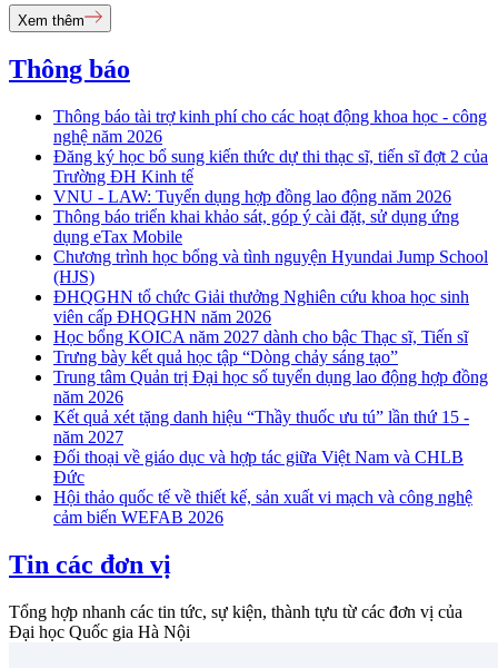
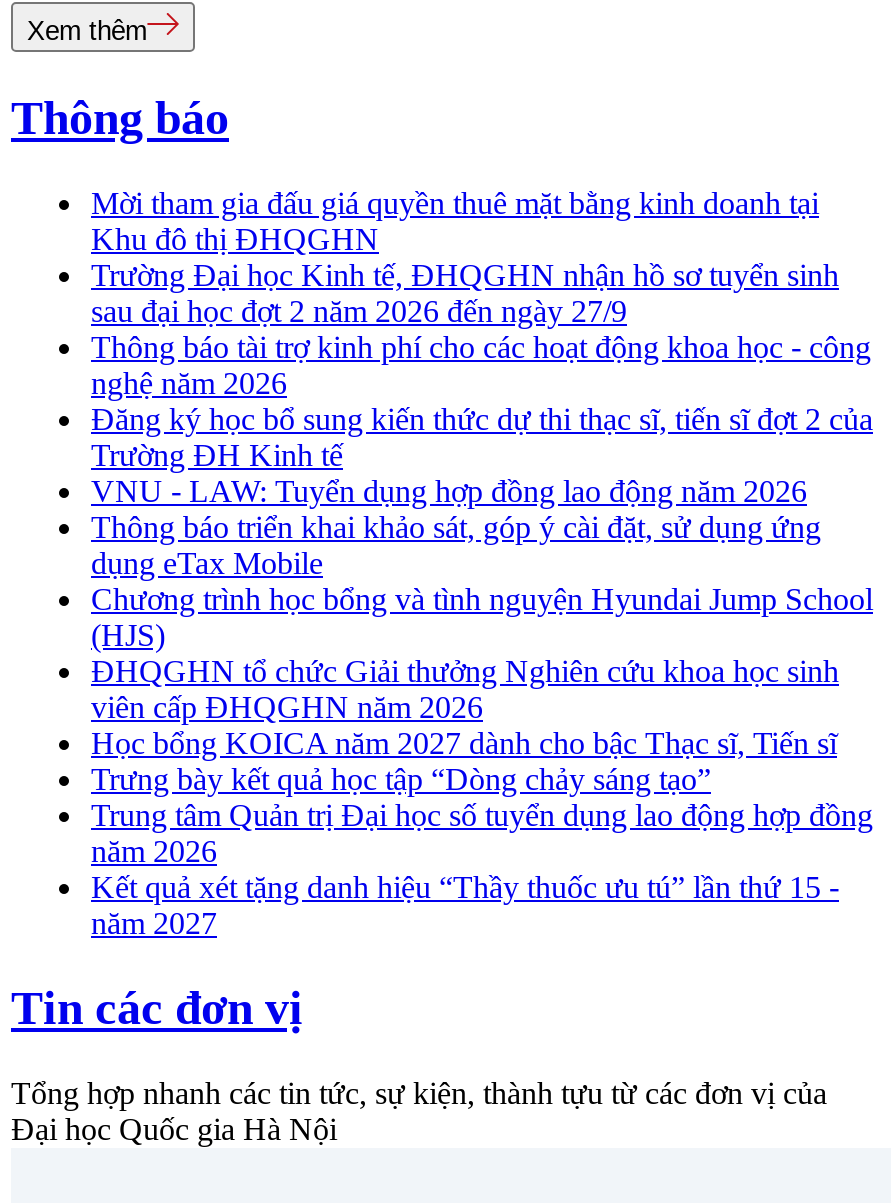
+ Mời tham gia đấu giá quyền thuê mặt bằng kinh doanh tại
+ Khu đô thị ĐHQGHN
+ Trường Đại học Kinh tế, ĐHQGHN nhận hồ sơ tuyển sinh
+ sau đại học đợt 2 năm 2026 đến ngày 27/9

moved down: Thông báo tài trợ kinh phí cho các hoạt động khoa học - công | nghệ năm 2026 | Đăng ký học bổ sung kiến thức dự thi thạc sĩ, tiến sĩ đợt 2 của | ... | Kết quả xét tặng danh hiệu “Thầy thuốc ưu tú” lần thứ 15 - | năm 2027

- Đối thoại về giáo dục và hợp tác giữa Việt Nam và CHLB
- Đức
- Hội thảo quốc tế về thiết kế, sản xuất vi mạch và công nghệ
- cảm biến WEFAB 2026
